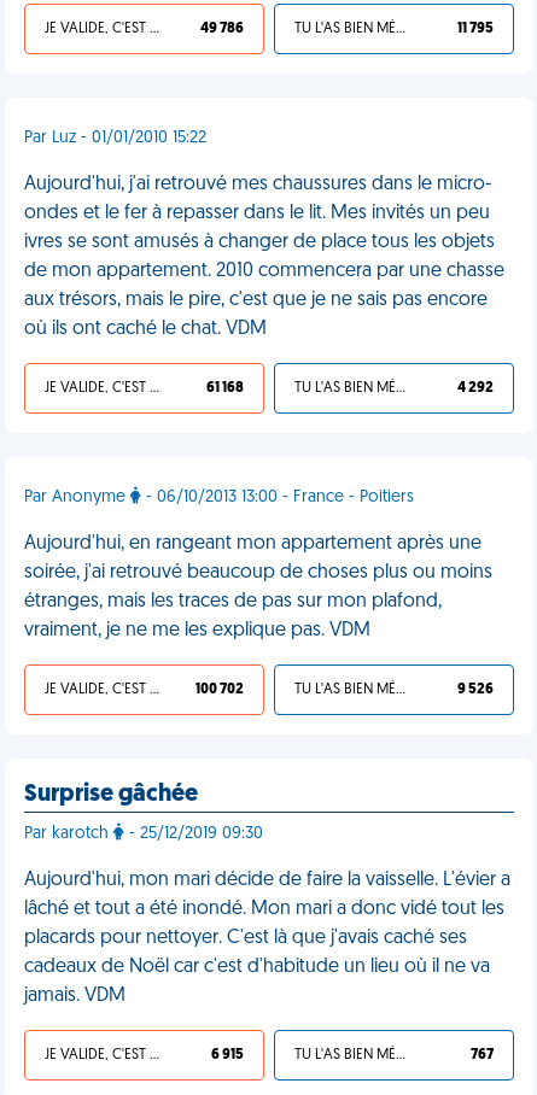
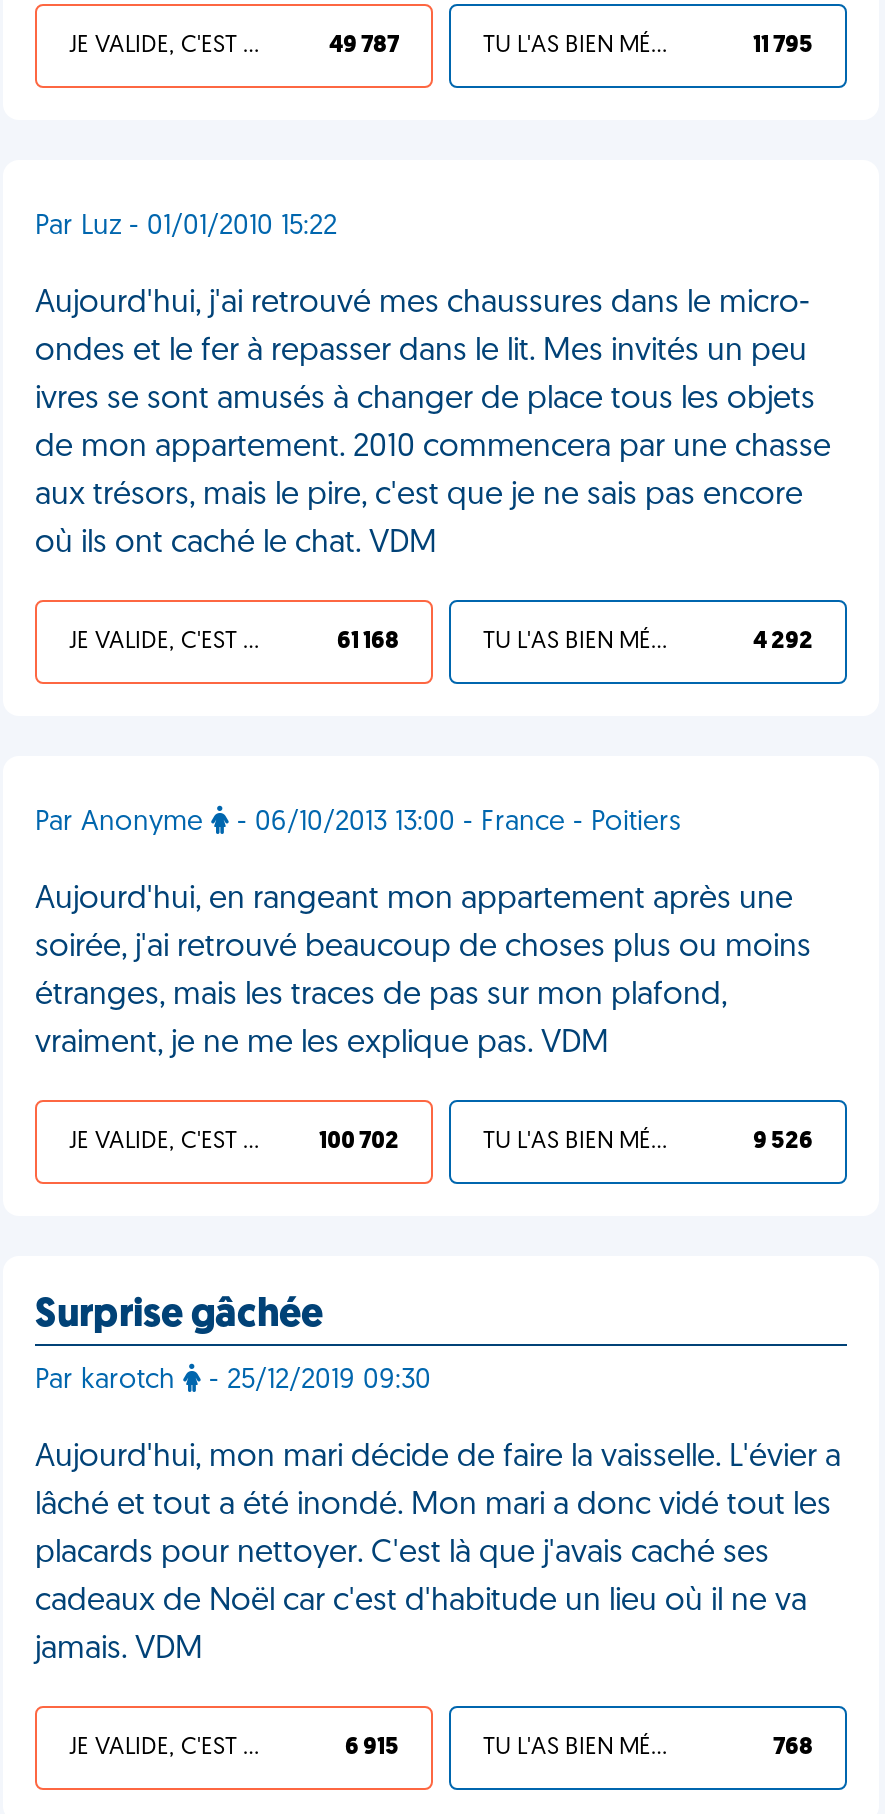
- 49 786
+ 49 787

- 767
+ 768
